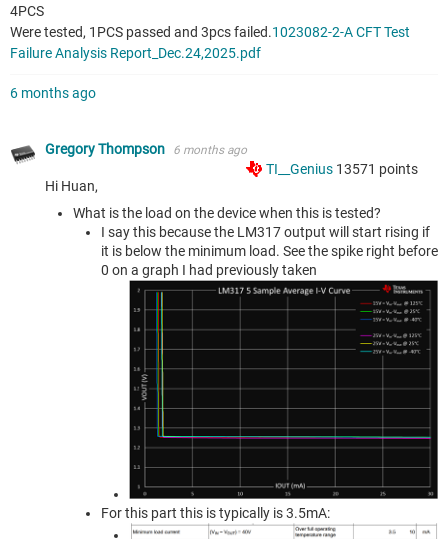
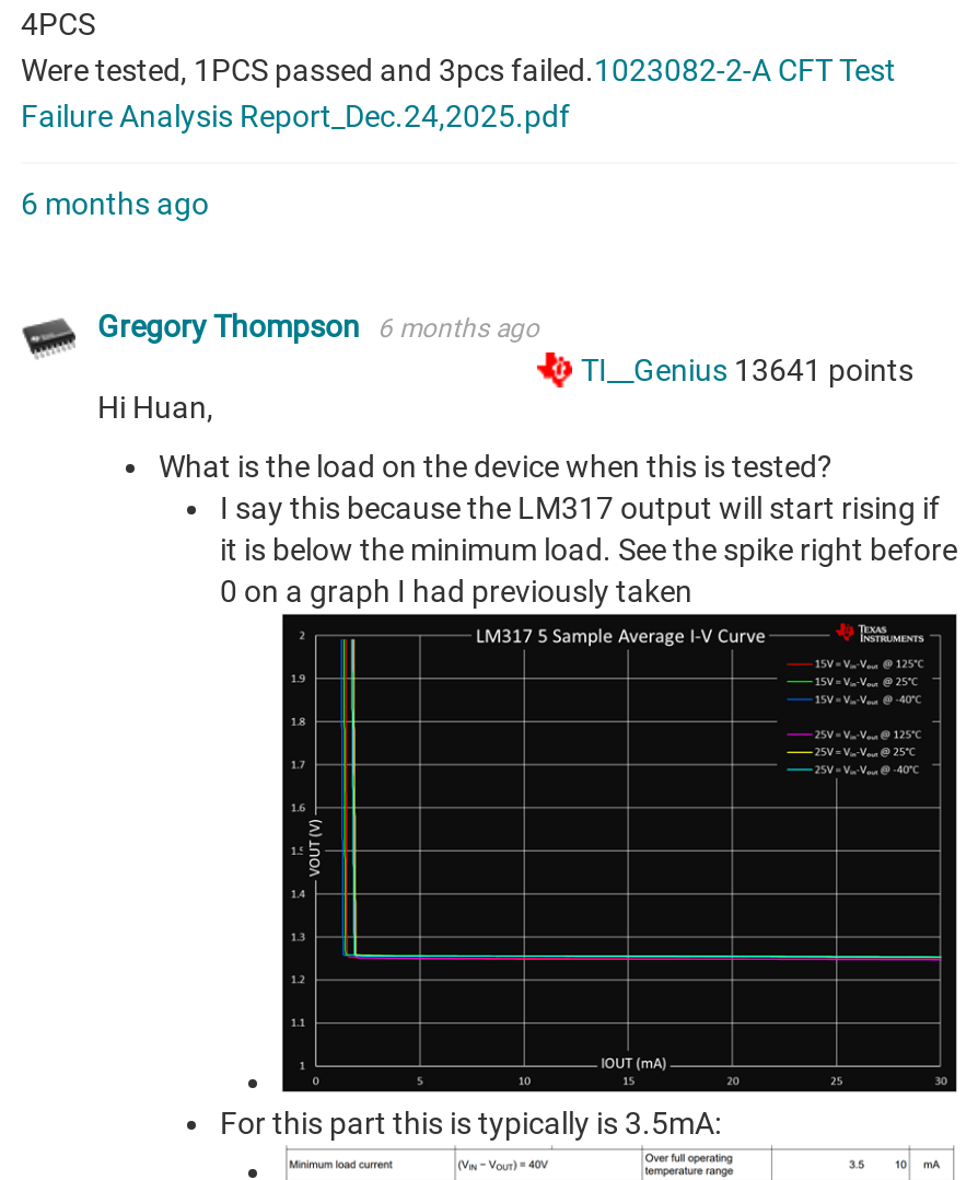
- TI__Genius 13571 points
+ TI__Genius 13641 points
